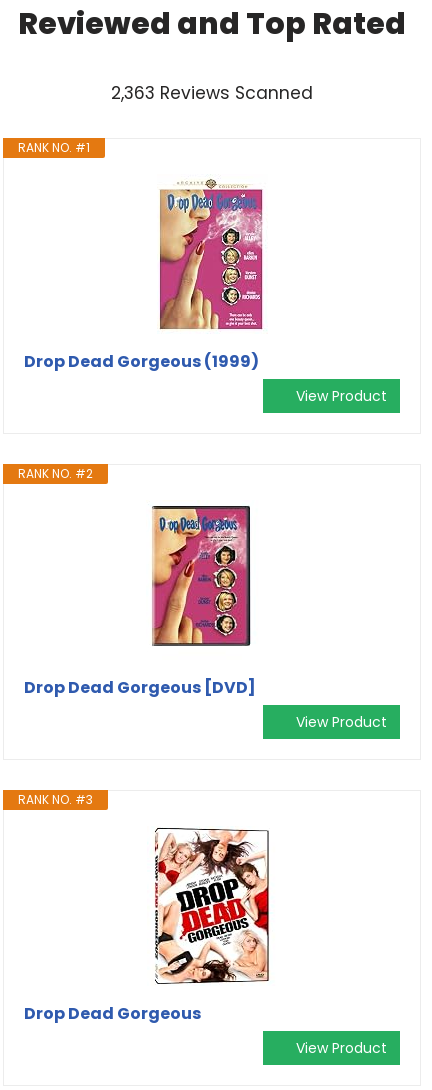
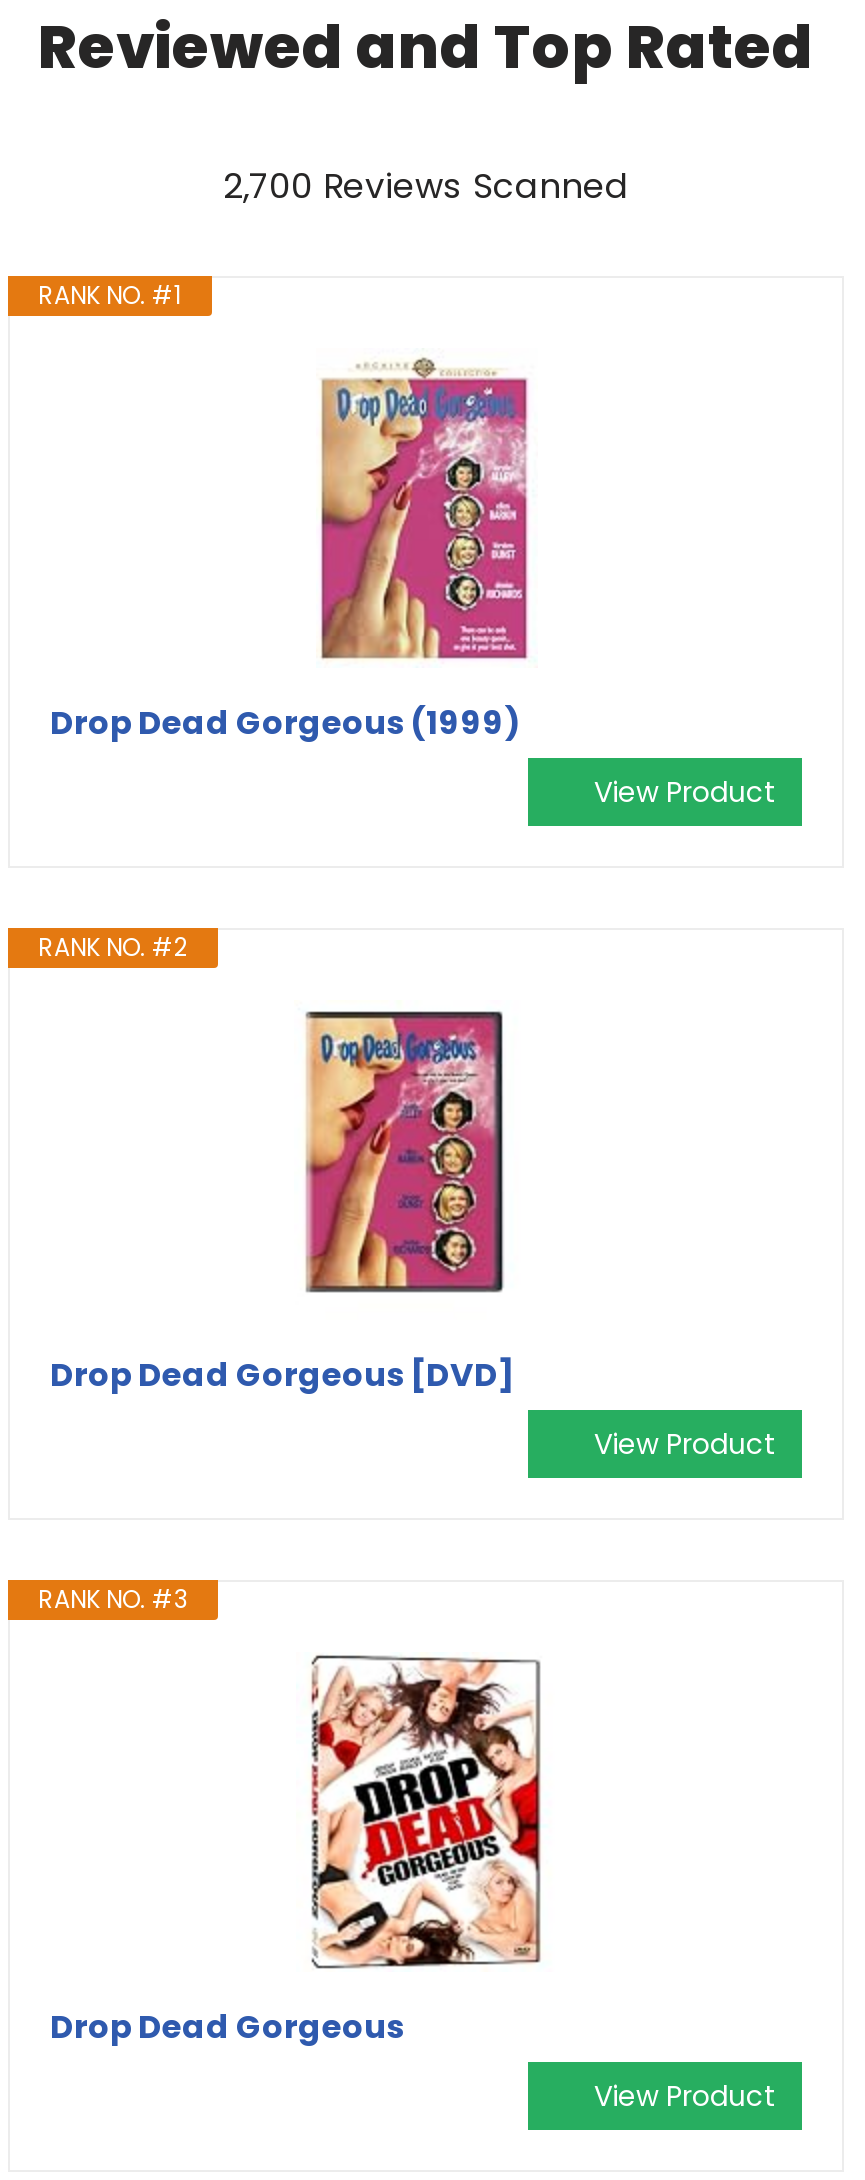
- 2,363 Reviews Scanned
+ 2,700 Reviews Scanned
